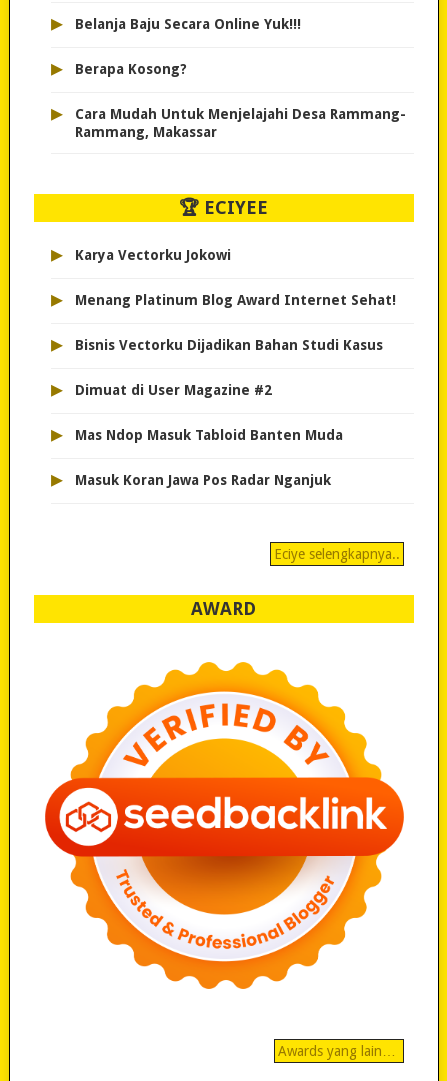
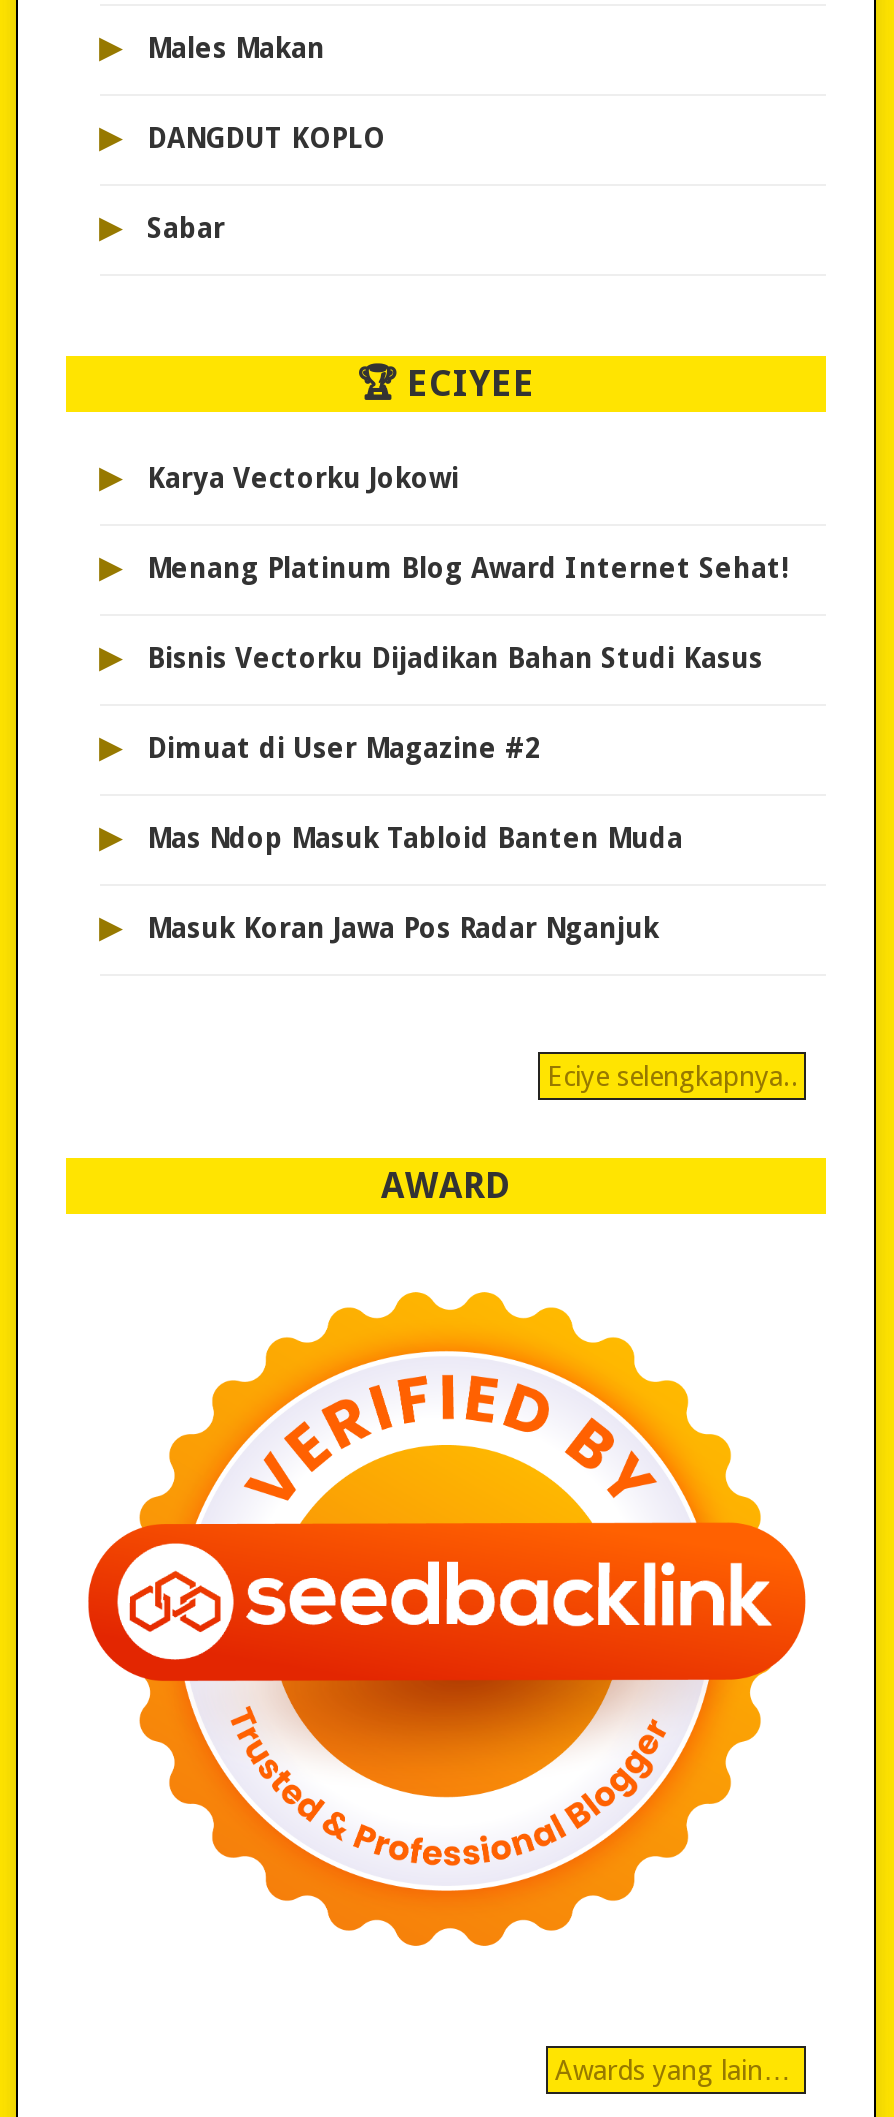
- Belanja Baju Secara Online Yuk!!!
+ Males Makan

- Berapa Kosong?
+ DANGDUT KOPLO

- Cara Mudah Untuk Menjelajahi Desa Rammang-
- Rammang, Makassar
+ Sabar
